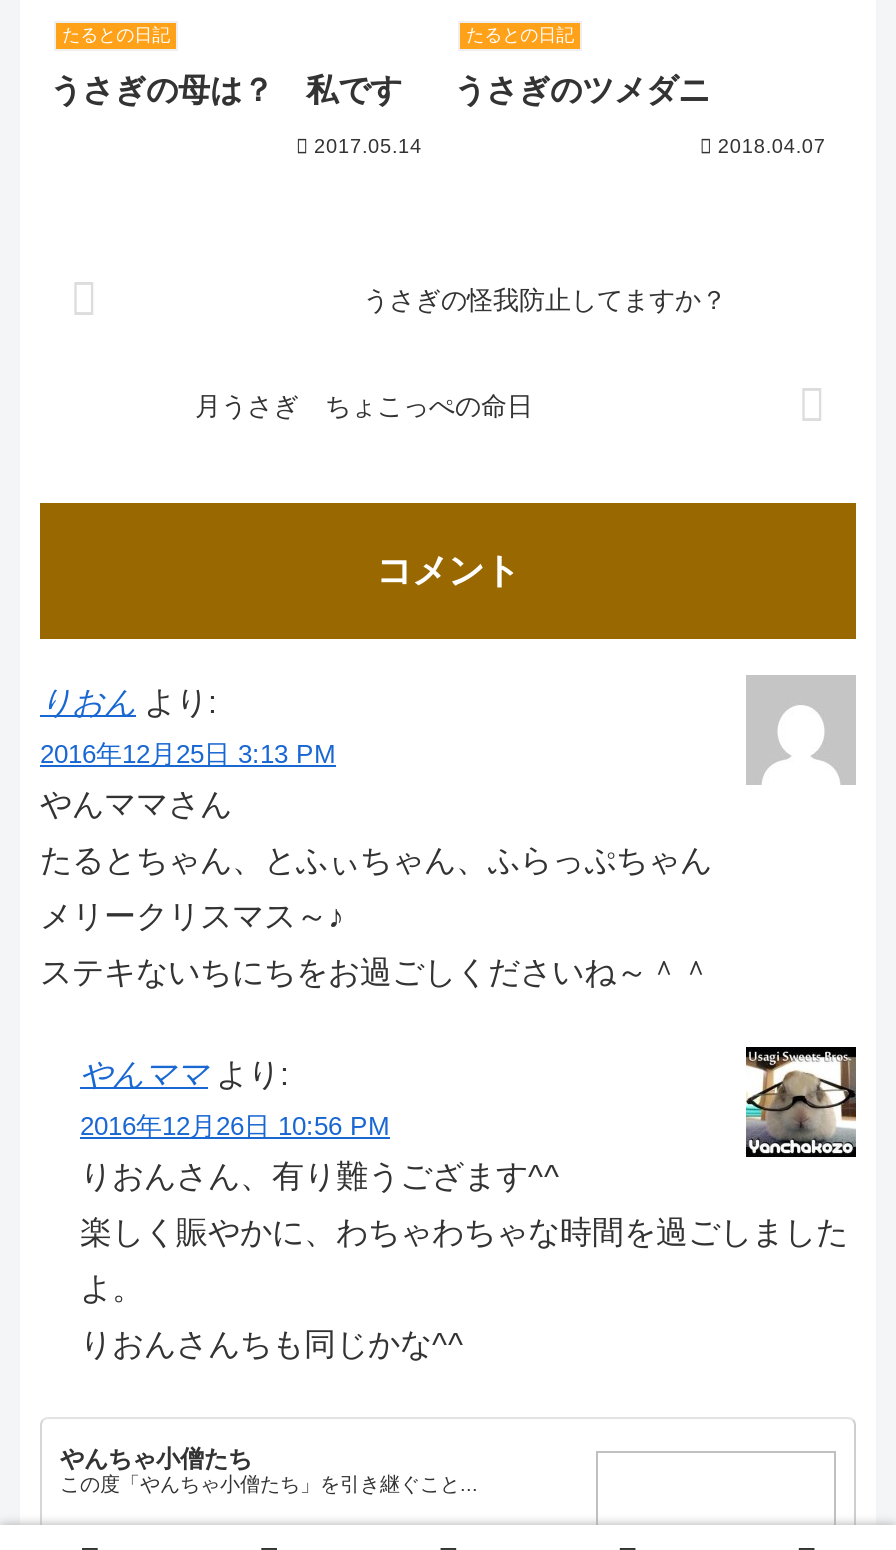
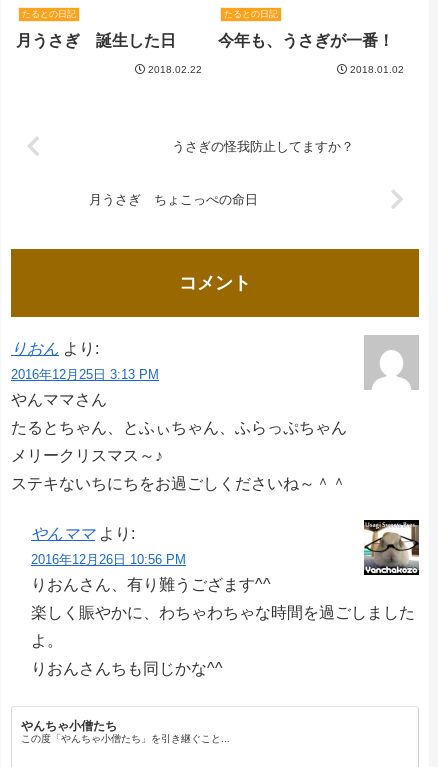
- うさぎの母は？ 私です
+ 月うさぎ 誕生した日

- うさぎのツメダニ
+ 今年も、うさぎが一番！

- 2017.05.14
+ 2018.02.22

- 2018.04.07
+ 2018.01.02
